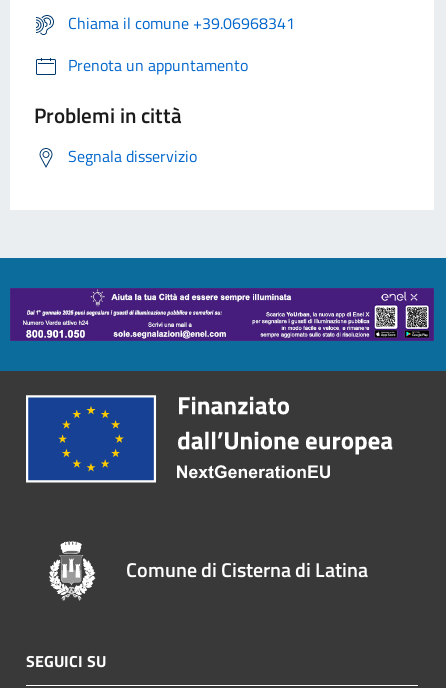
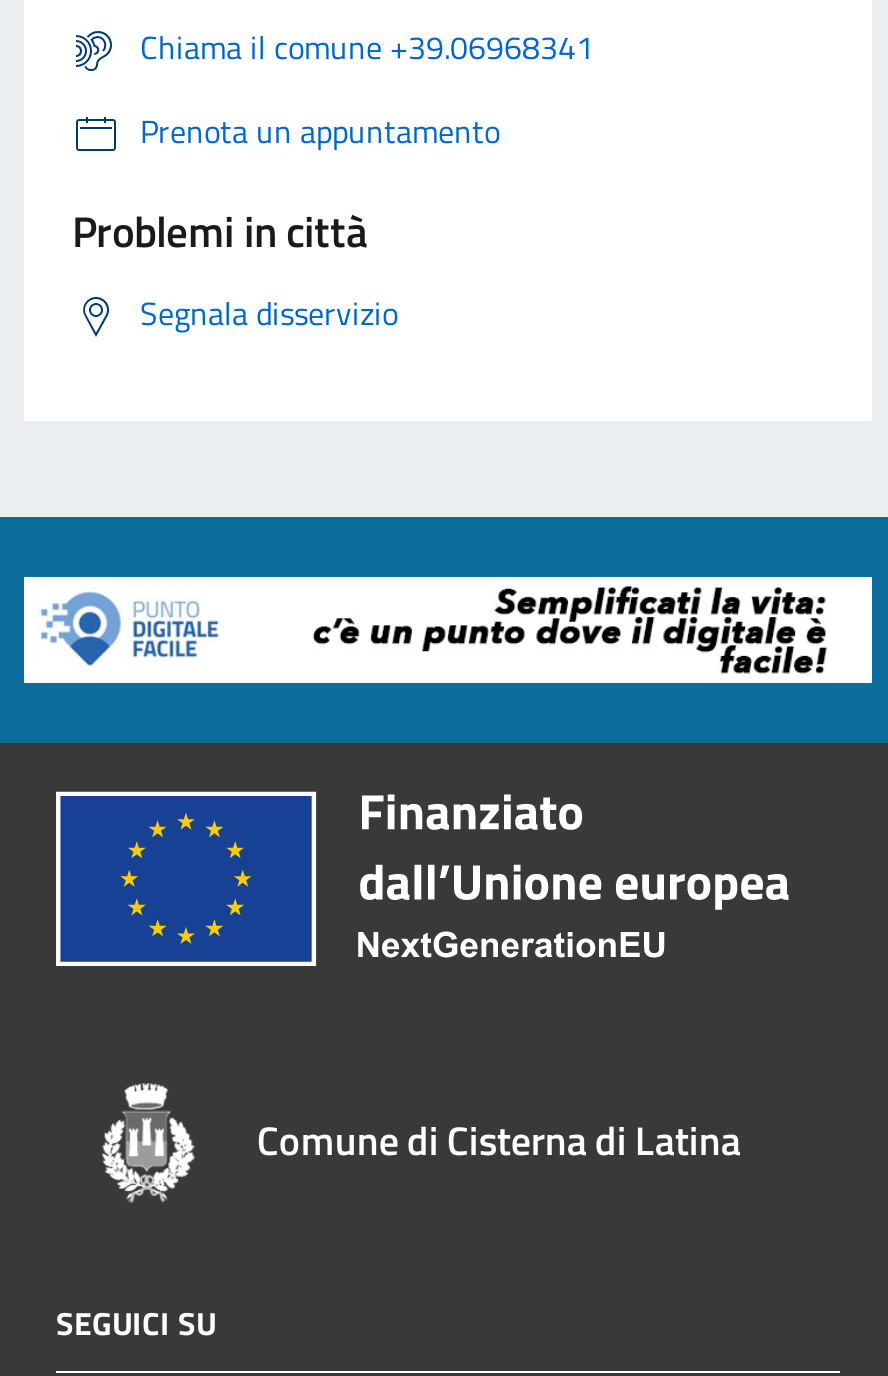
- [image]
+ [image]
